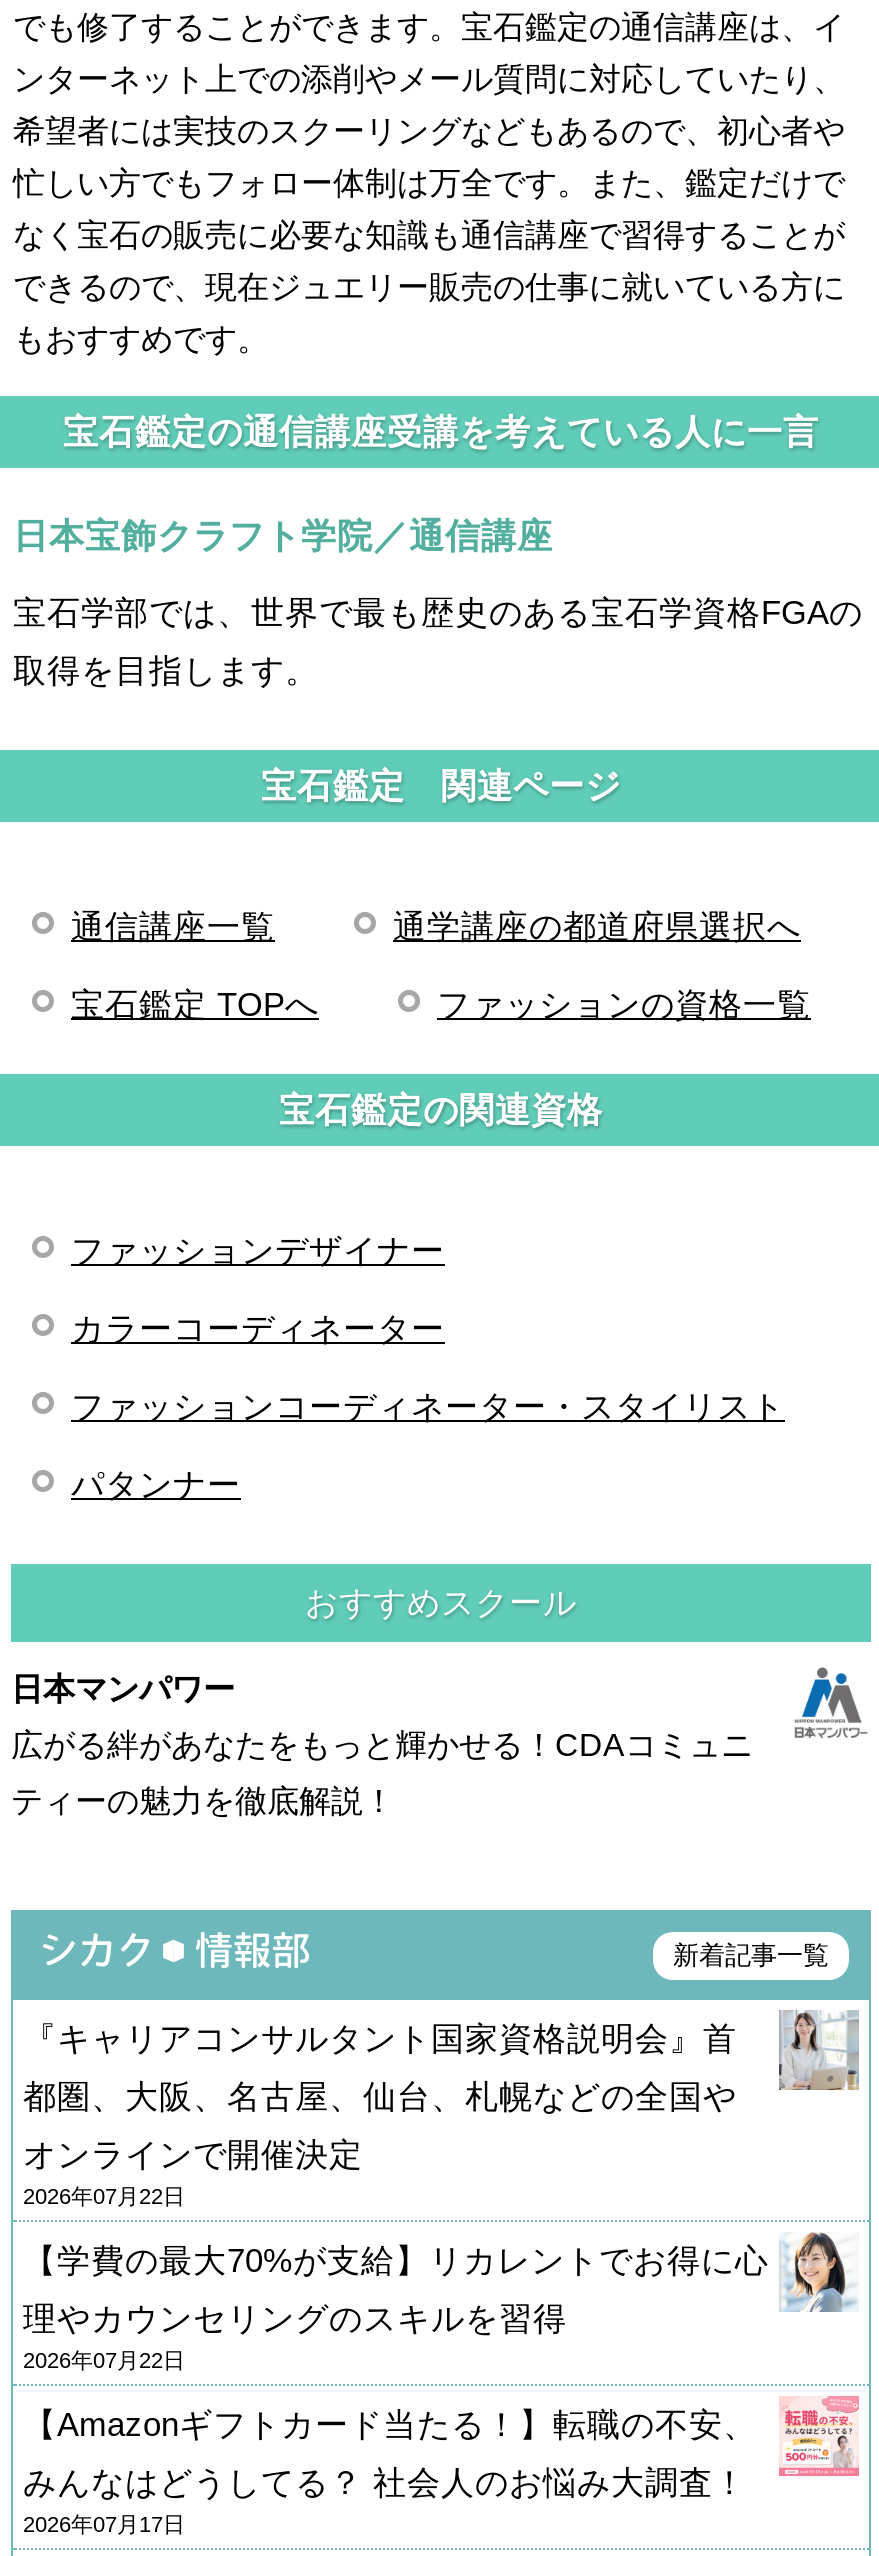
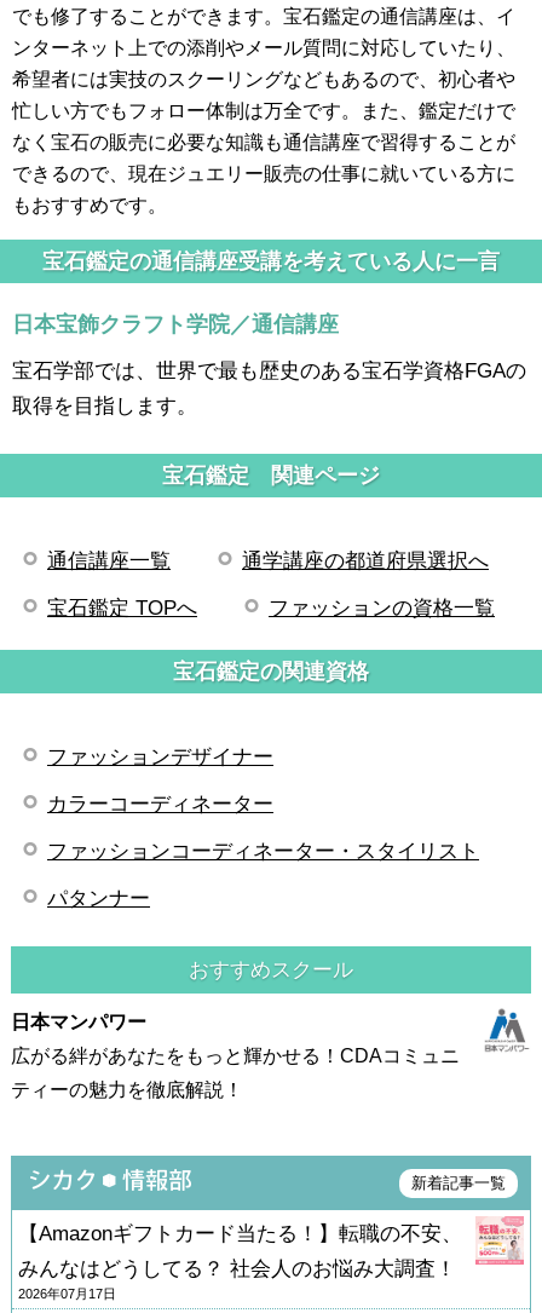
- [image]
- 『キャリアコンサルタント国家資格説明会』首
- 都圏、大阪、名古屋、仙台、札幌などの全国や
- オンラインで開催決定
- 2026年07月22日
- 【学費の最大70%が支給】リカレントでお得に心
- 理やカウンセリングのスキルを習得
- 2026年07月22日
